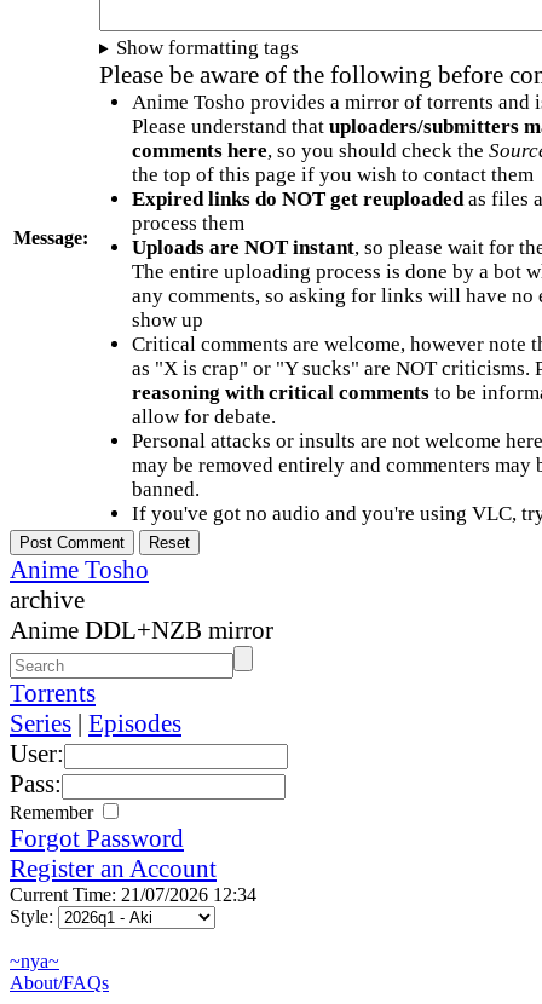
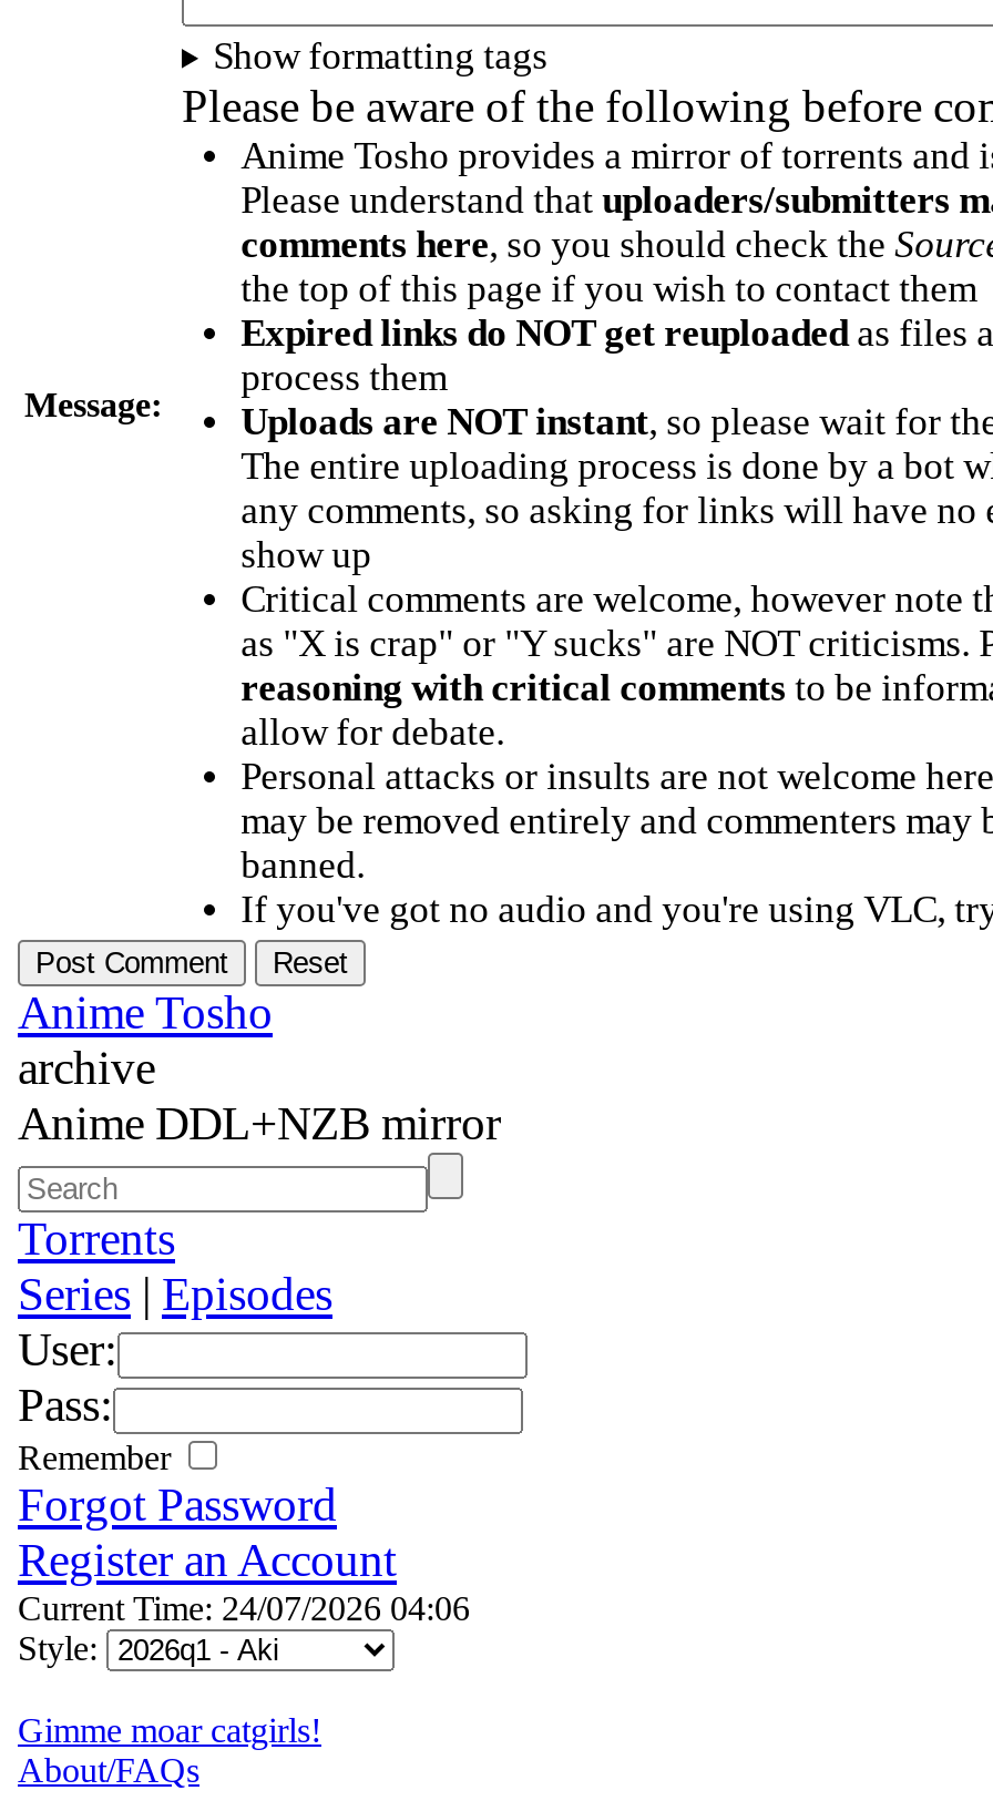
- Current Time: 21/07/2026 12:34
+ Current Time: 24/07/2026 04:06

- ~nya~
+ Gimme moar catgirls!
